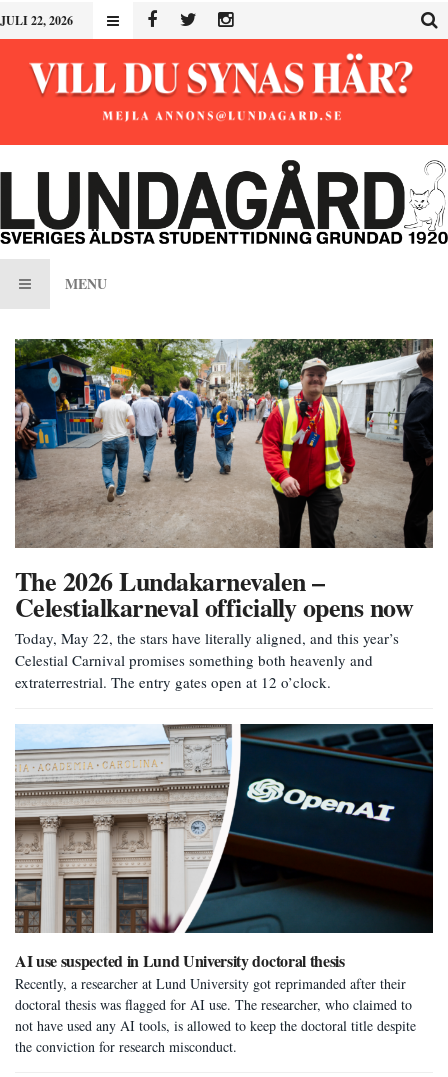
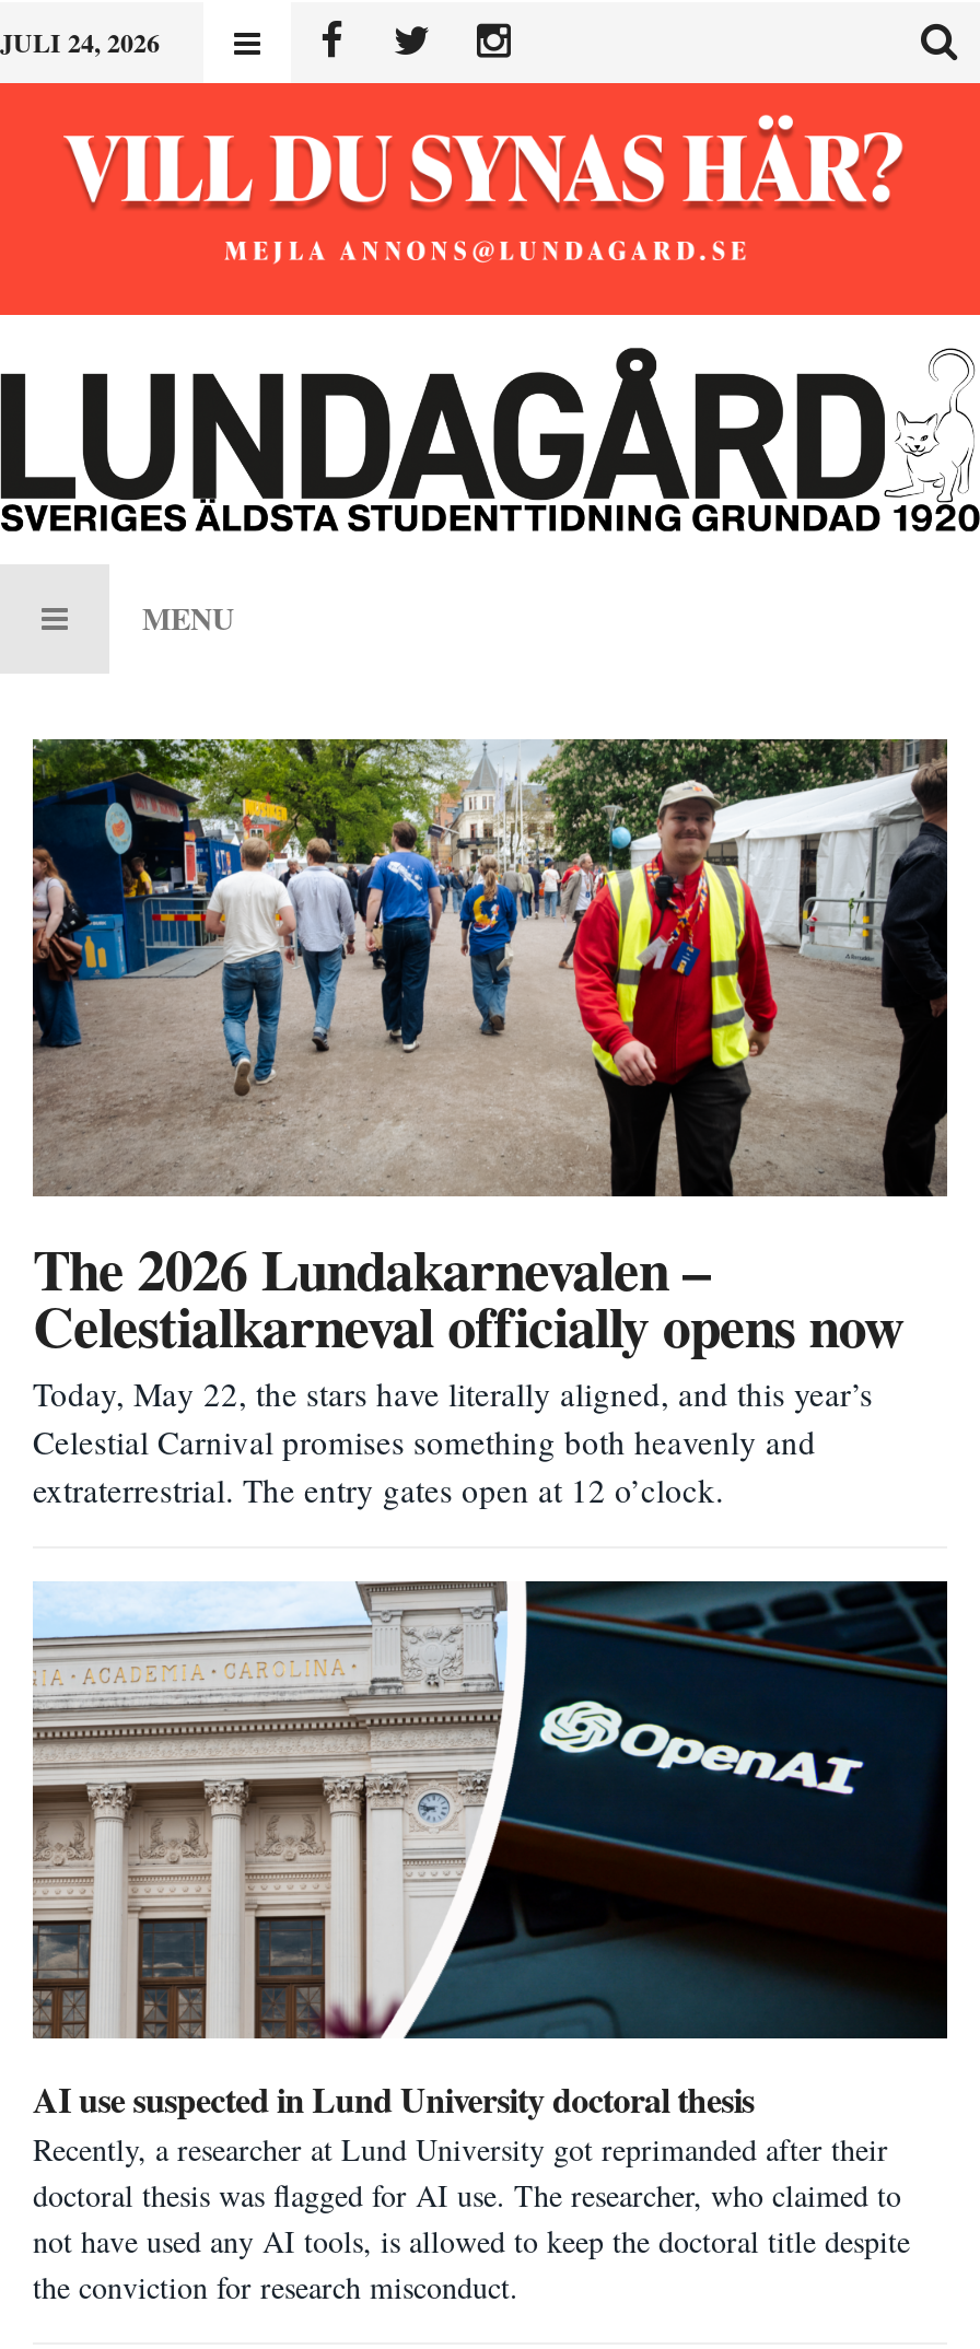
- JULI 22, 2026
+ JULI 24, 2026
